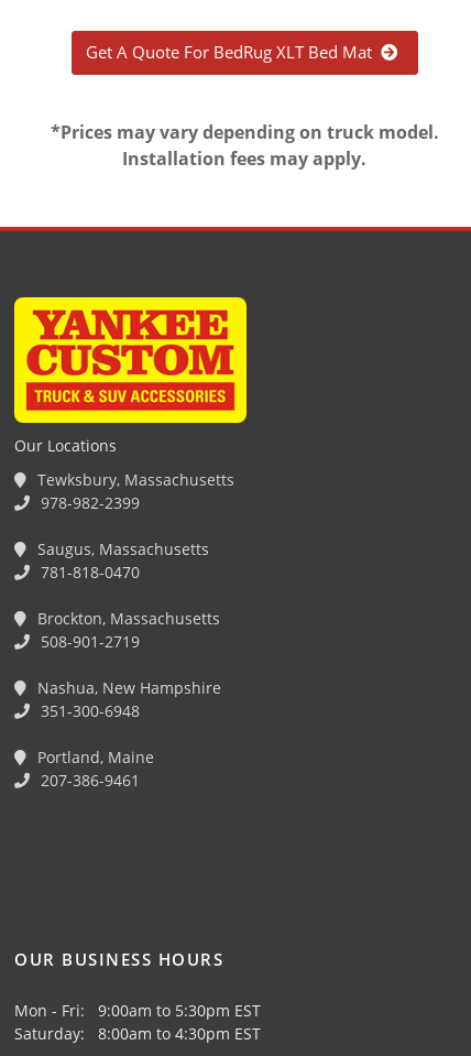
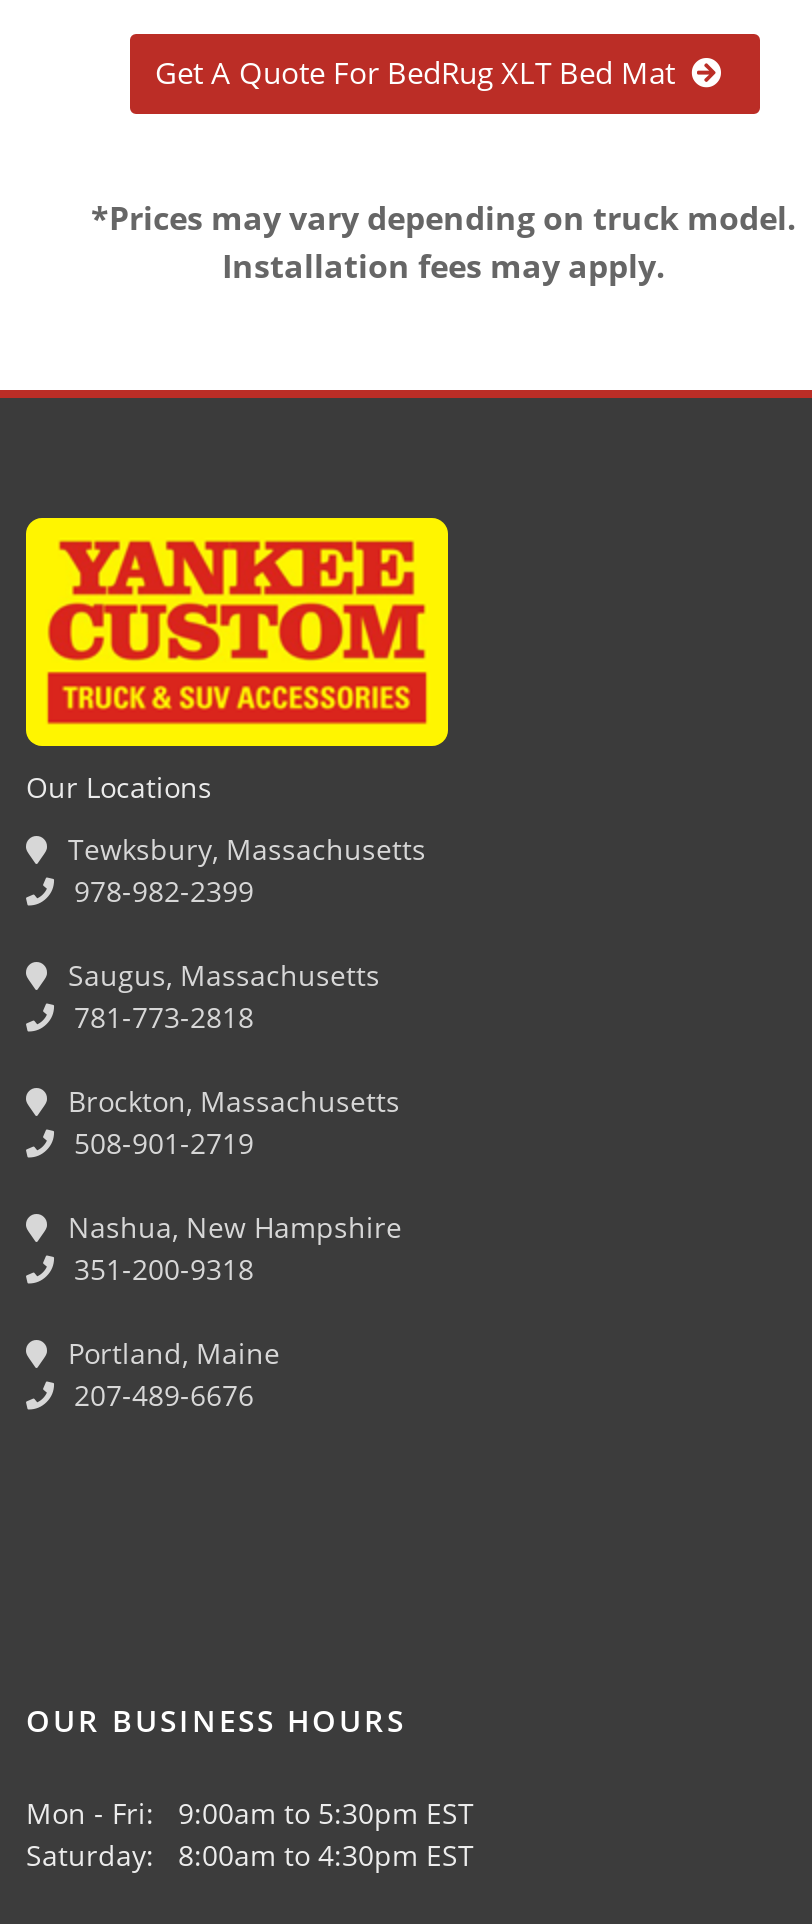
- 781-818-0470
+ 781-773-2818

- 351-300-6948
+ 351-200-9318

- 207-386-9461
+ 207-489-6676
